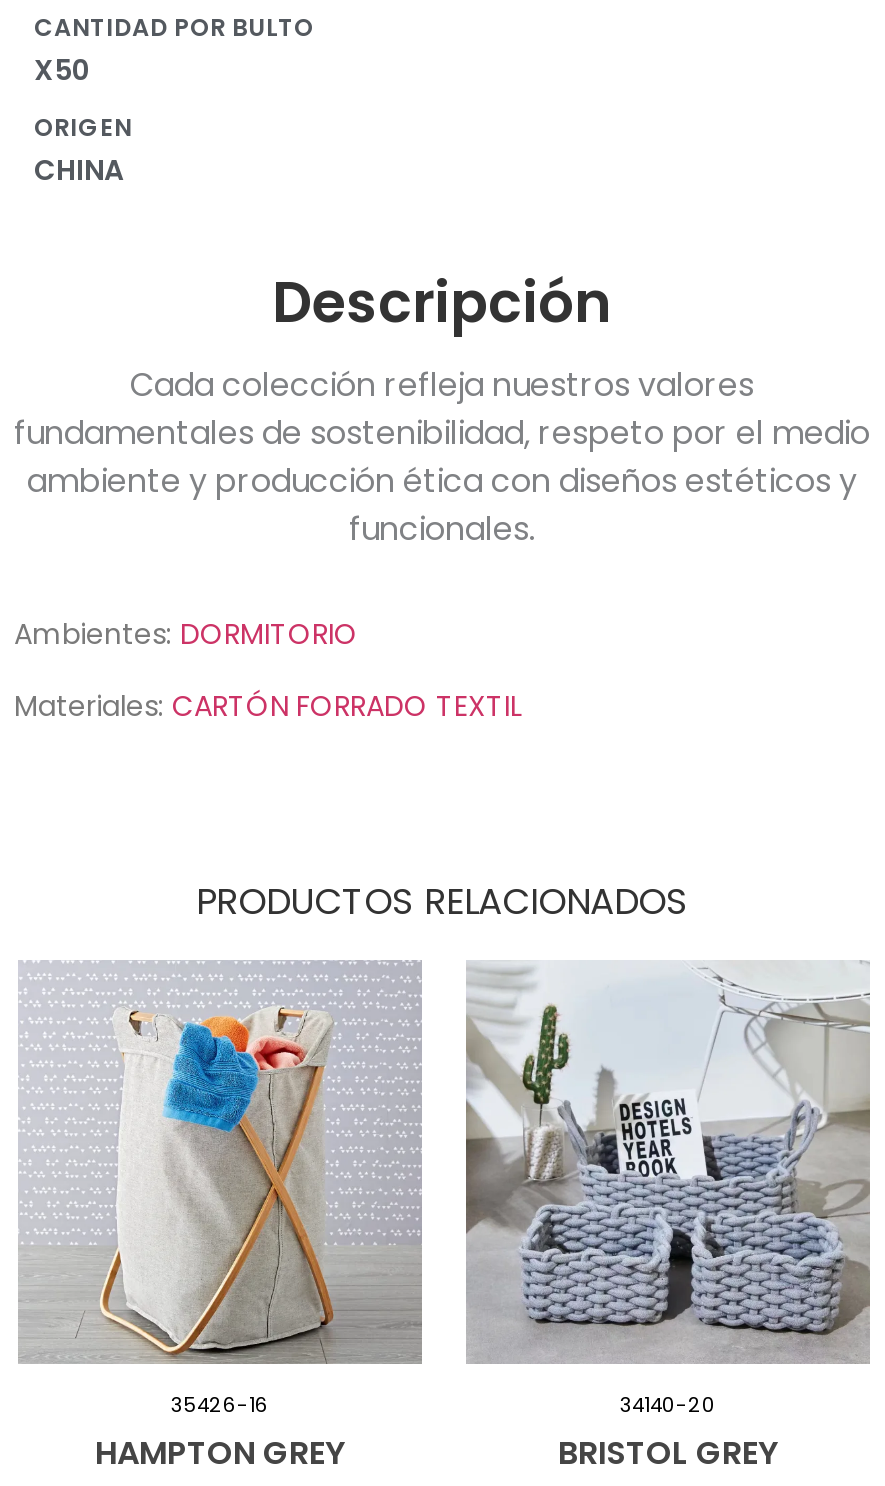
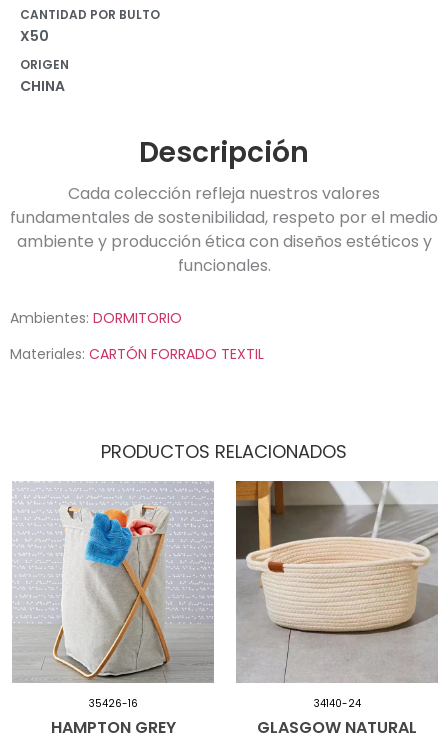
- [image]
- 34140-20
- BRISTOL GREY
+ [image]
+ 34140-24
+ GLASGOW NATURAL
